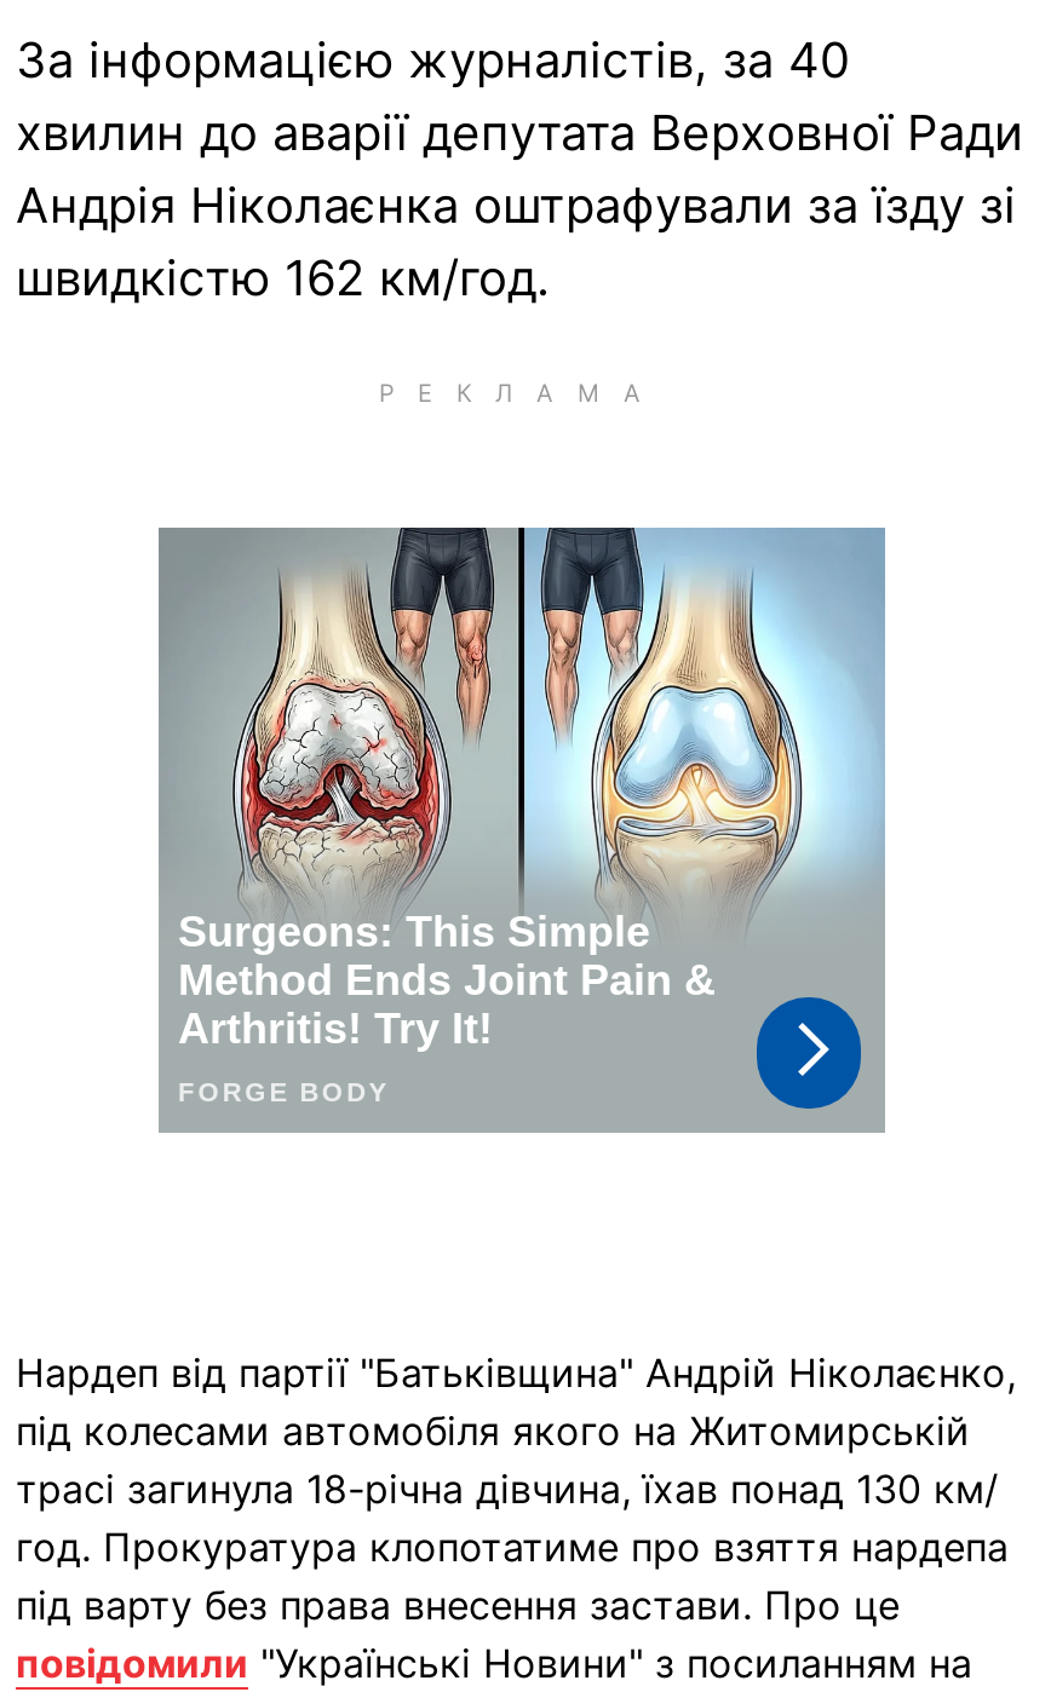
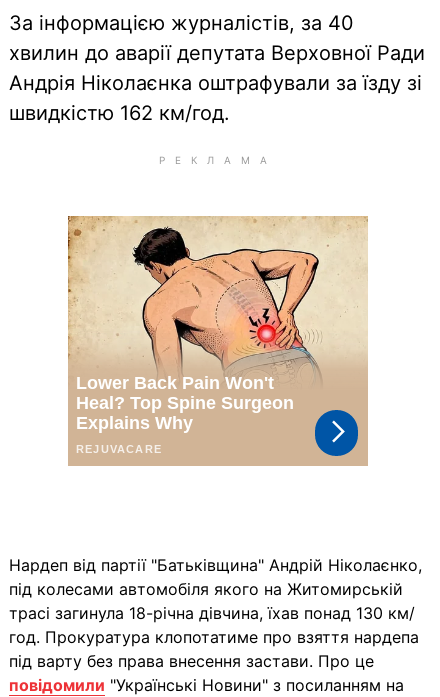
- [image]
+ [image]
